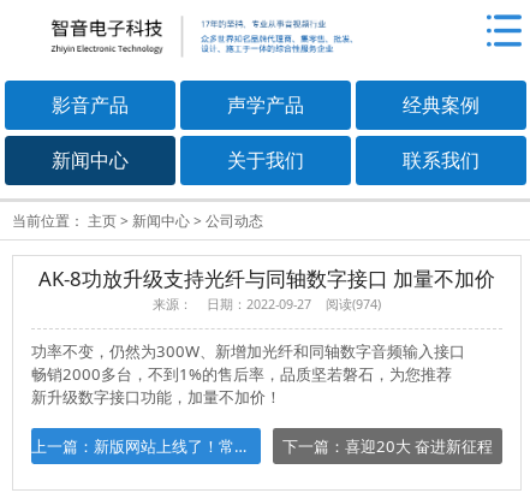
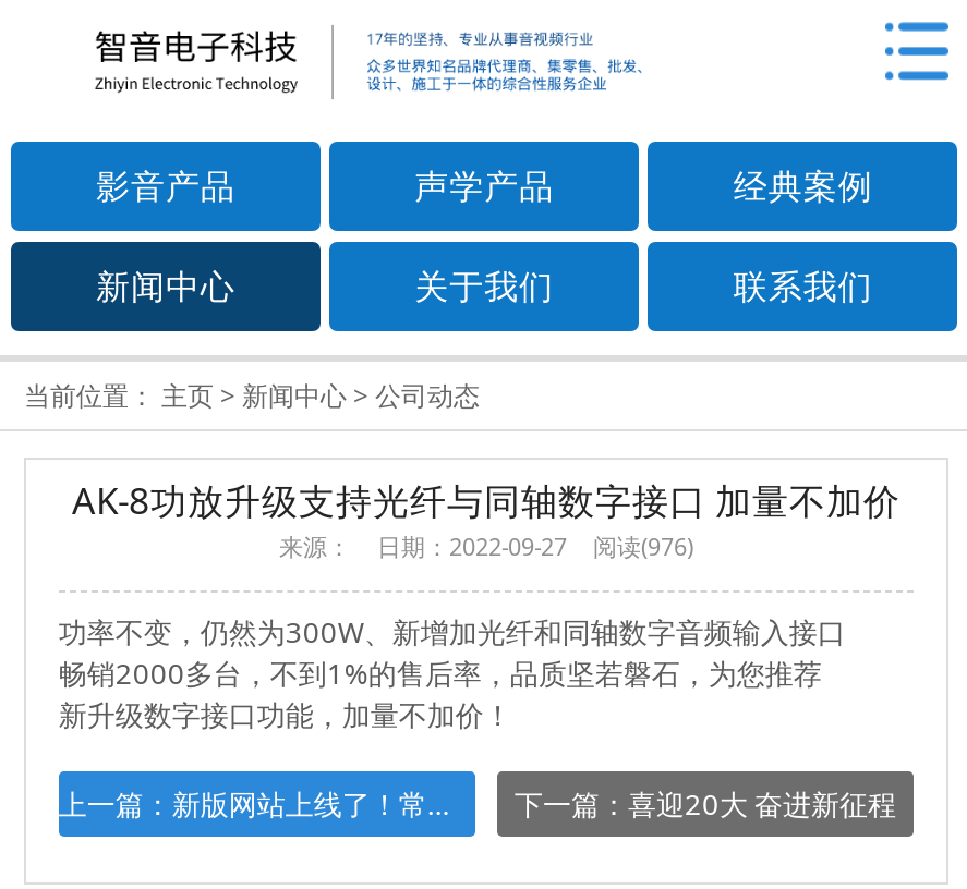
- 来源： 日期：2022-09-27 阅读(974)
+ 来源： 日期：2022-09-27 阅读(976)
